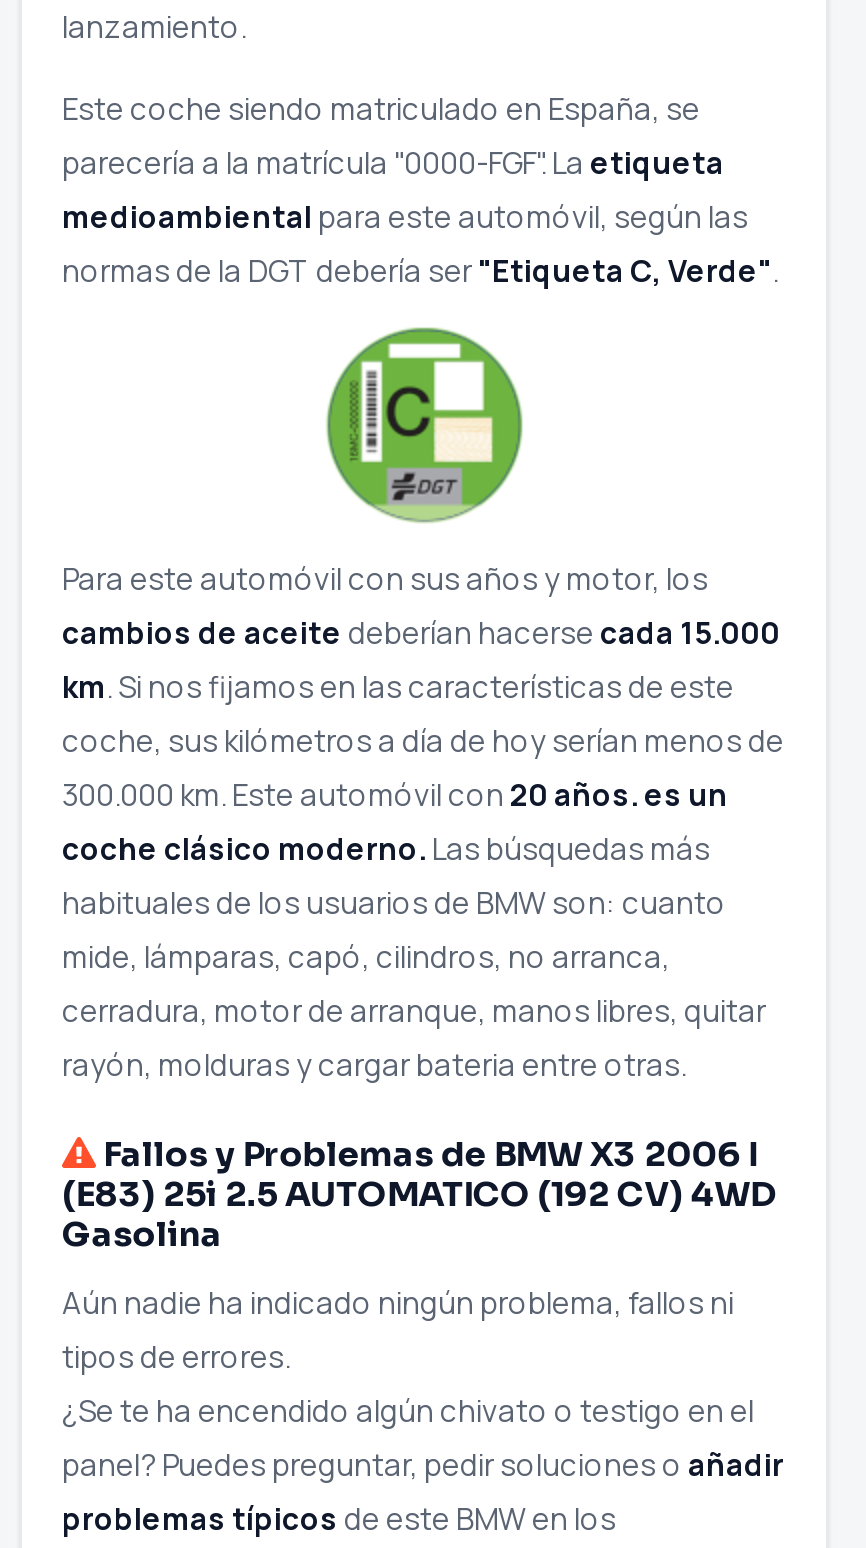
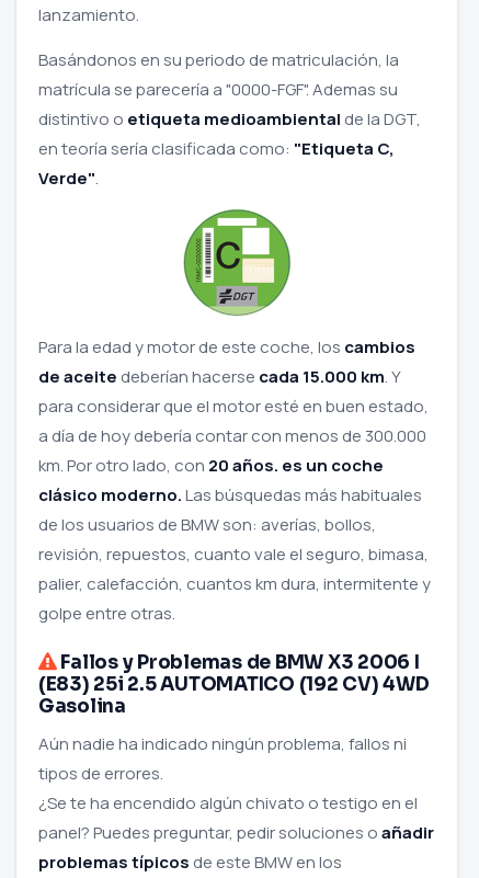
- Este coche siendo matriculado en España, se
- parecería a la matrícula "0000-FGF". La etiqueta
- medioambiental para este automóvil, según las
- normas de la DGT debería ser "Etiqueta C, Verde".
+ Basándonos en su periodo de matriculación, la
+ matrícula se parecería a "0000-FGF". Ademas su
+ distintivo o etiqueta medioambiental de la DGT,
+ en teoría sería clasificada como: "Etiqueta C,
+ Verde".

- Para este automóvil con sus años y motor, los
- cambios de aceite deberían hacerse cada 15.000
- km. Si nos fijamos en las características de este
- coche, sus kilómetros a día de hoy serían menos de
- 300.000 km. Este automóvil con 20 años. es un
- coche clásico moderno. Las búsquedas más
- habituales de los usuarios de BMW son: cuanto
- mide, lámparas, capó, cilindros, no arranca,
- cerradura, motor de arranque, manos libres, quitar
- rayón, molduras y cargar bateria entre otras.
+ Para la edad y motor de este coche, los cambios
+ de aceite deberían hacerse cada 15.000 km. Y
+ para considerar que el motor esté en buen estado,
+ a día de hoy debería contar con menos de 300.000
+ km. Por otro lado, con 20 años. es un coche
+ clásico moderno. Las búsquedas más habituales
+ de los usuarios de BMW son: averías, bollos,
+ revisión, repuestos, cuanto vale el seguro, bimasa,
+ palier, calefacción, cuantos km dura, intermitente y
+ golpe entre otras.
